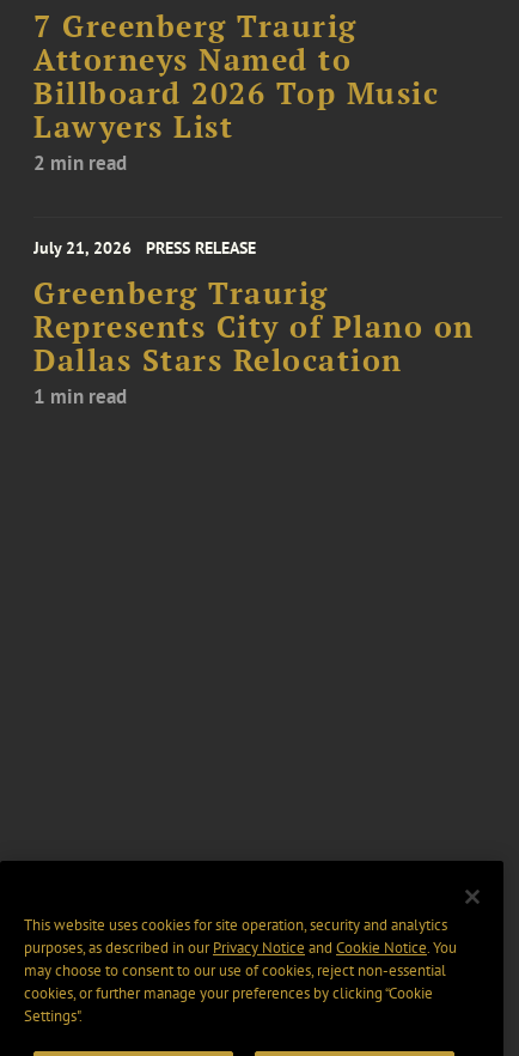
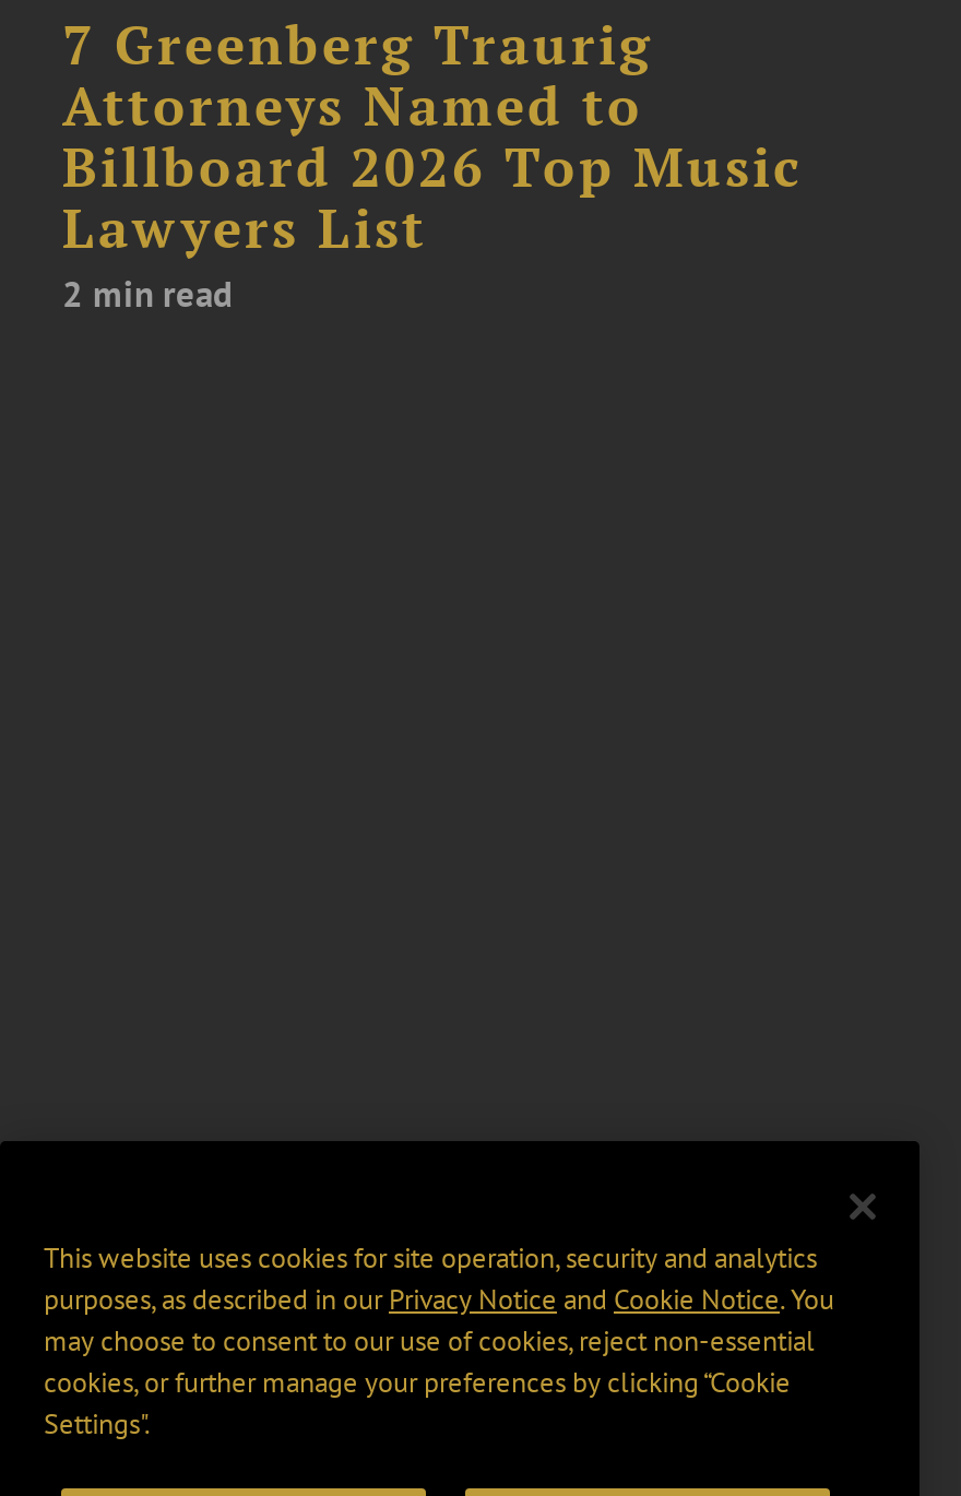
- July 21, 2026
- PRESS RELEASE
- Greenberg Traurig
- Represents City of Plano on
- Dallas Stars Relocation
- 1 min read
